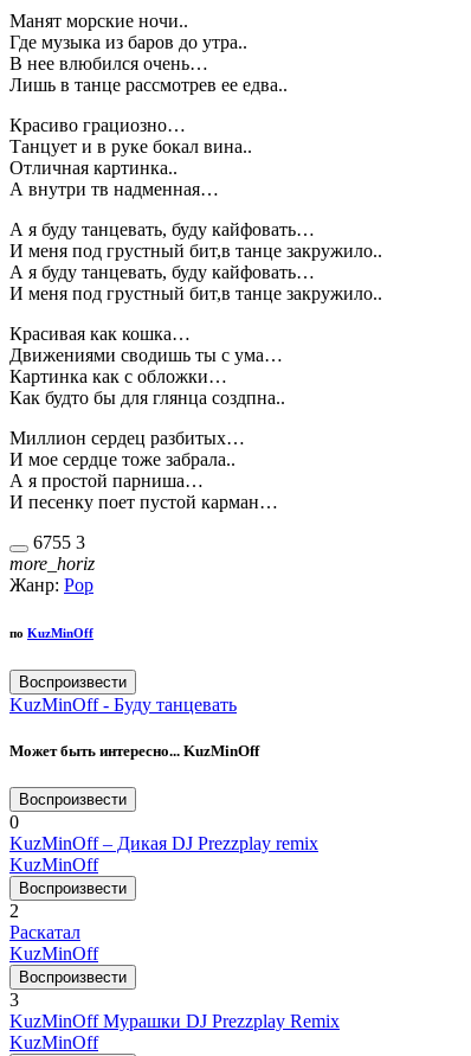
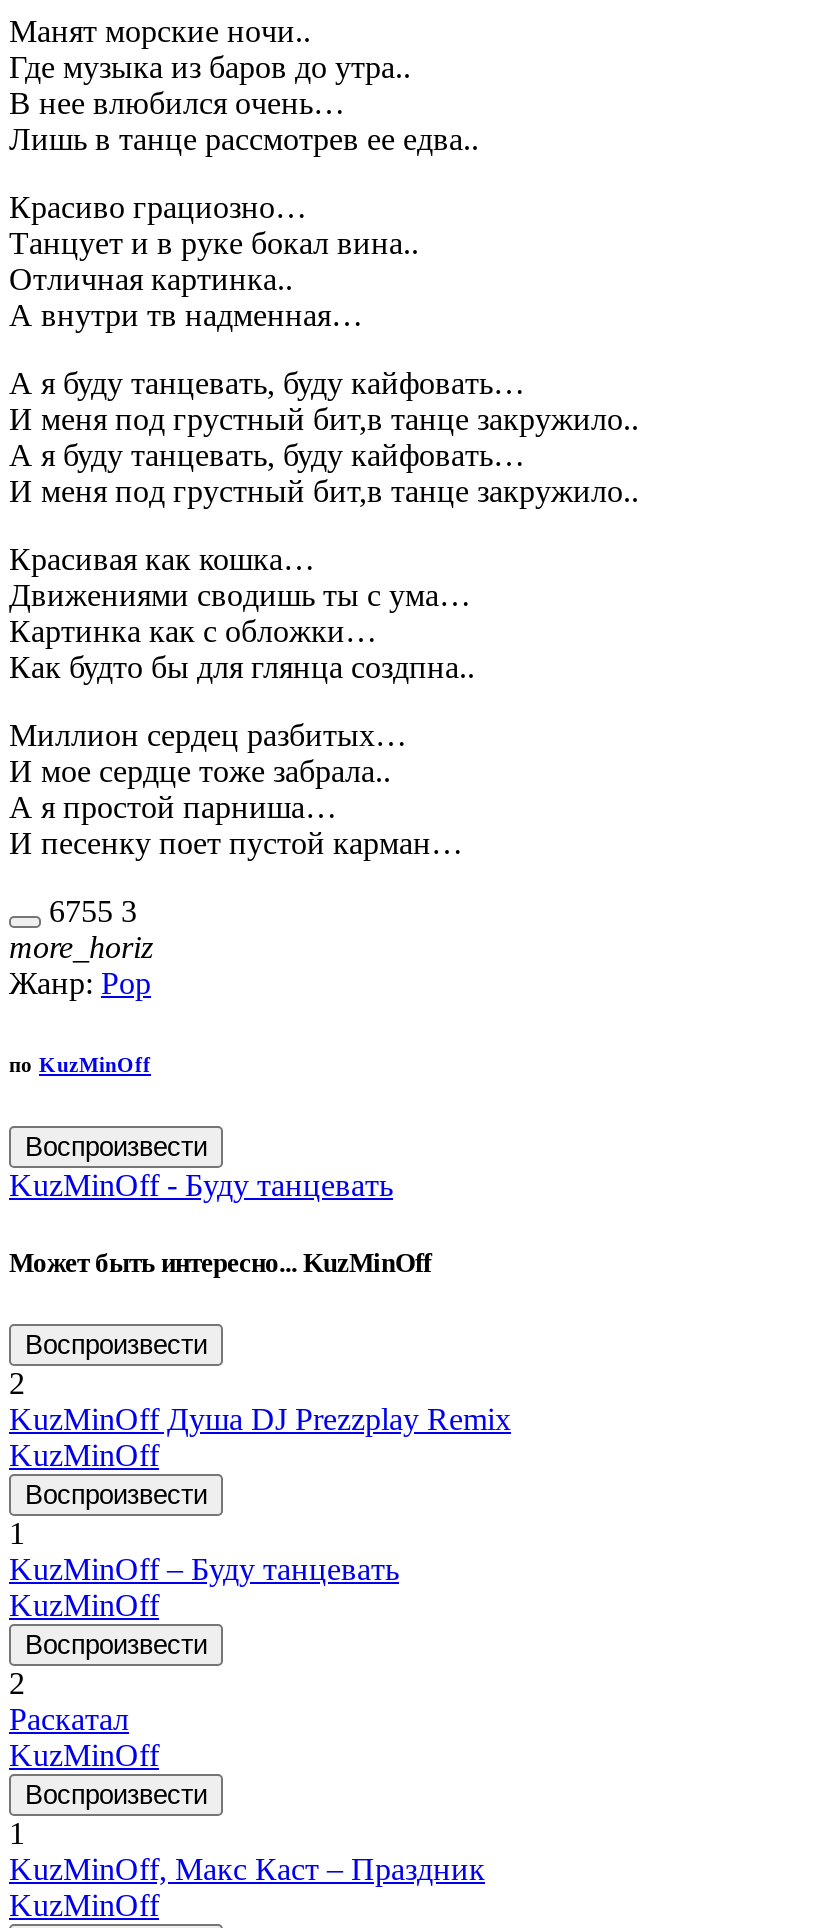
- 0
- KuzMinOff – Дикая DJ Prezzplay remix
+ 2
+ KuzMinOff Душа DJ Prezzplay Remix
+ KuzMinOff
+ Воспроизвести
+ 1
+ KuzMinOff – Буду танцевать

- 3
- KuzMinOff Мурашки DJ Prezzplay Remix
+ 1
+ KuzMinOff, Макс Каст – Праздник
